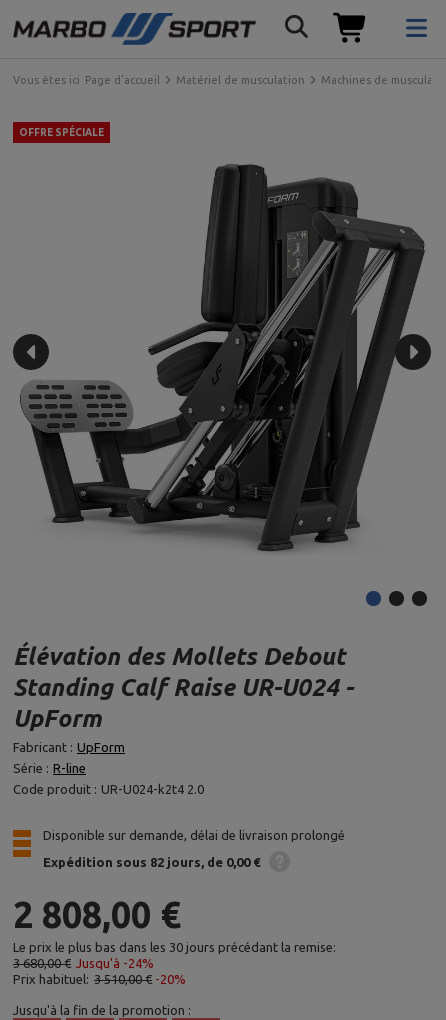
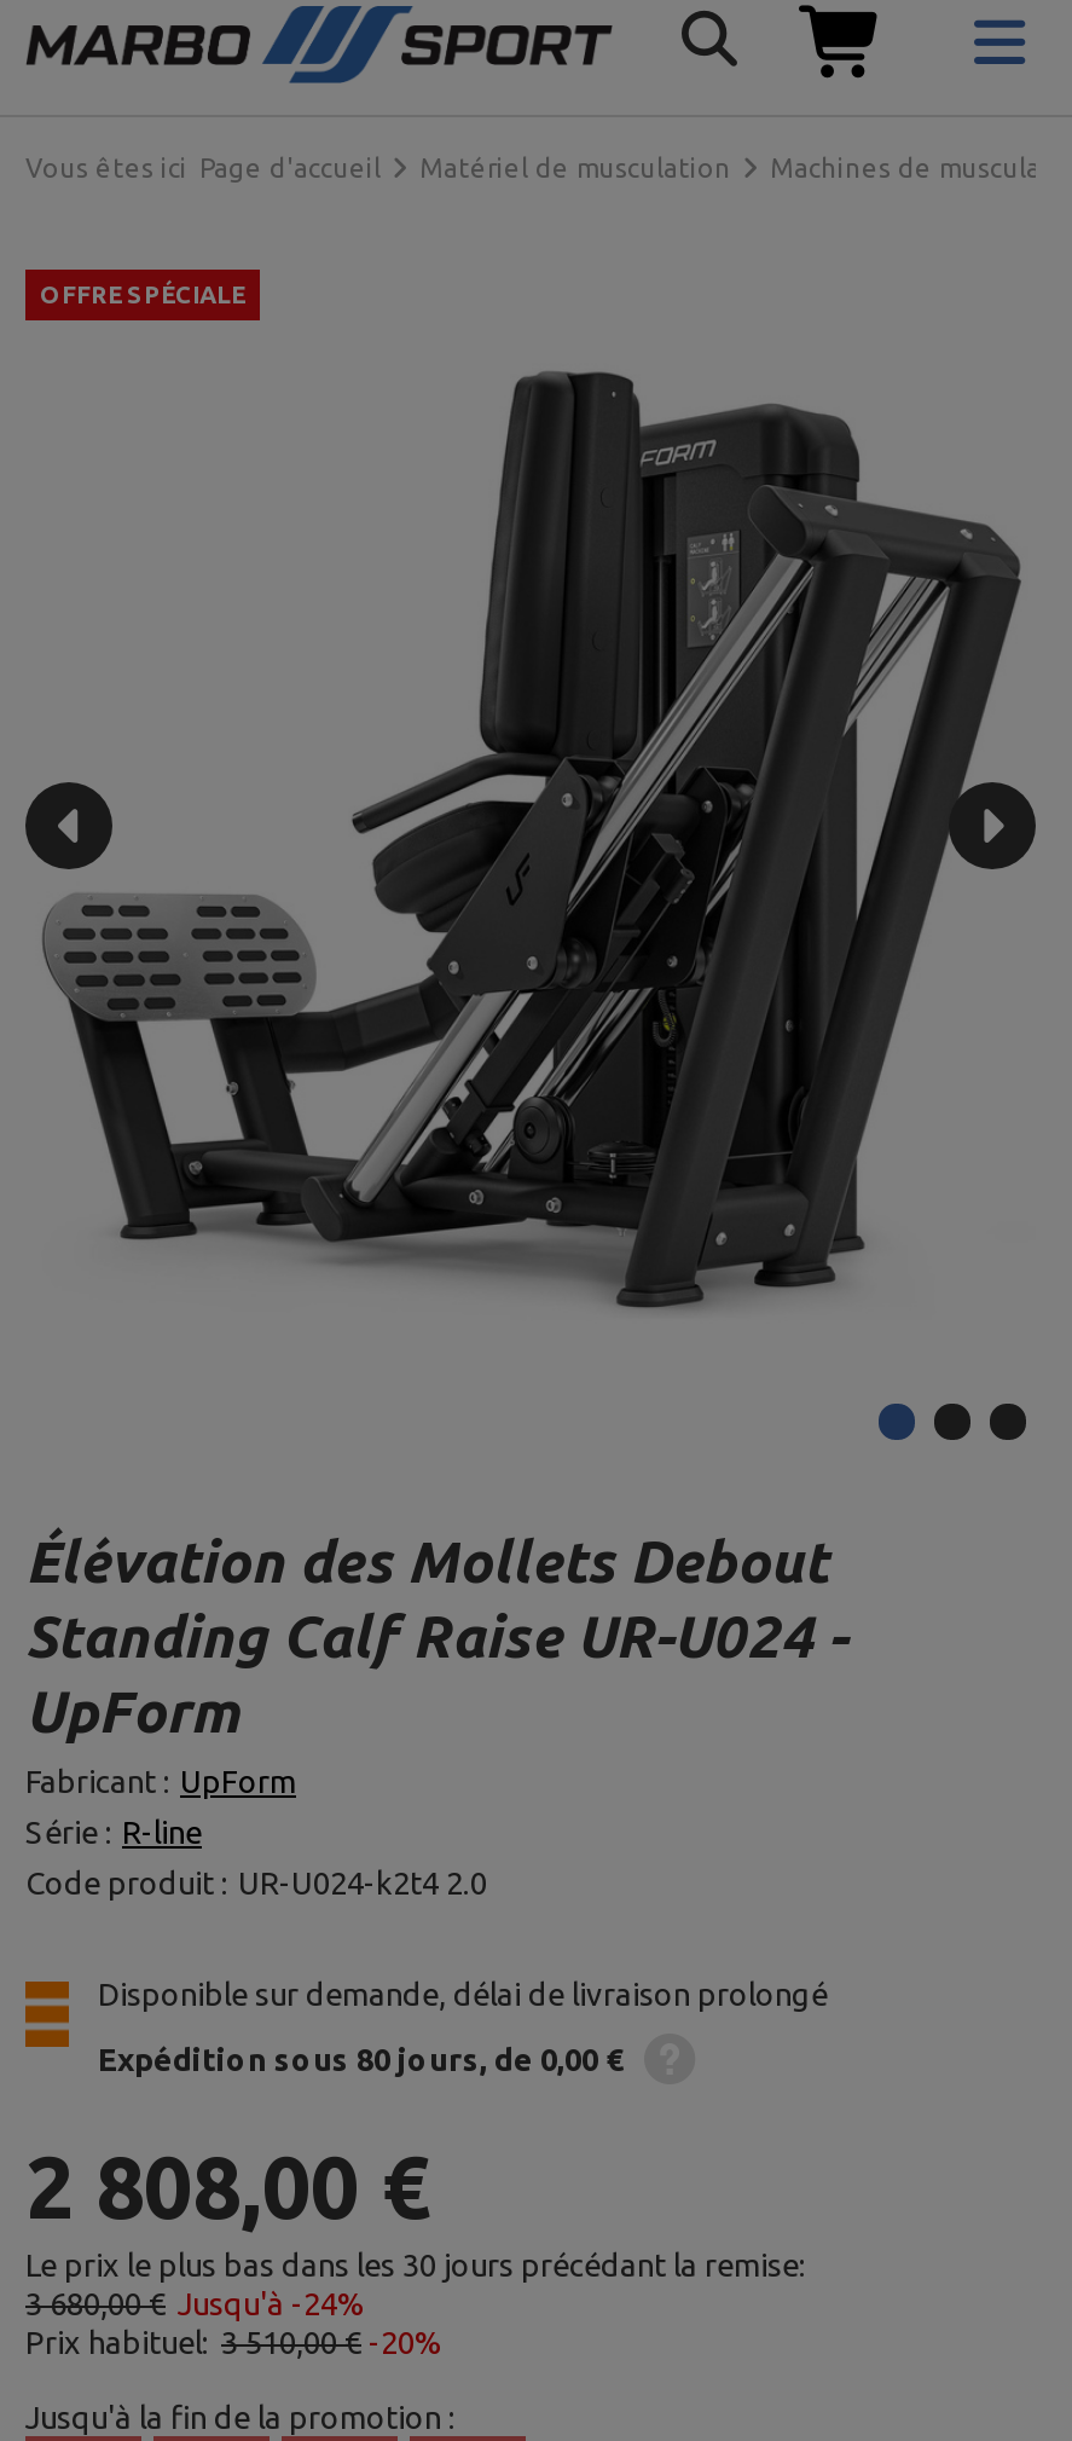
- Expédition sous 82 jours de 0,00 €
+ Expédition sous 80 jours de 0,00 €
